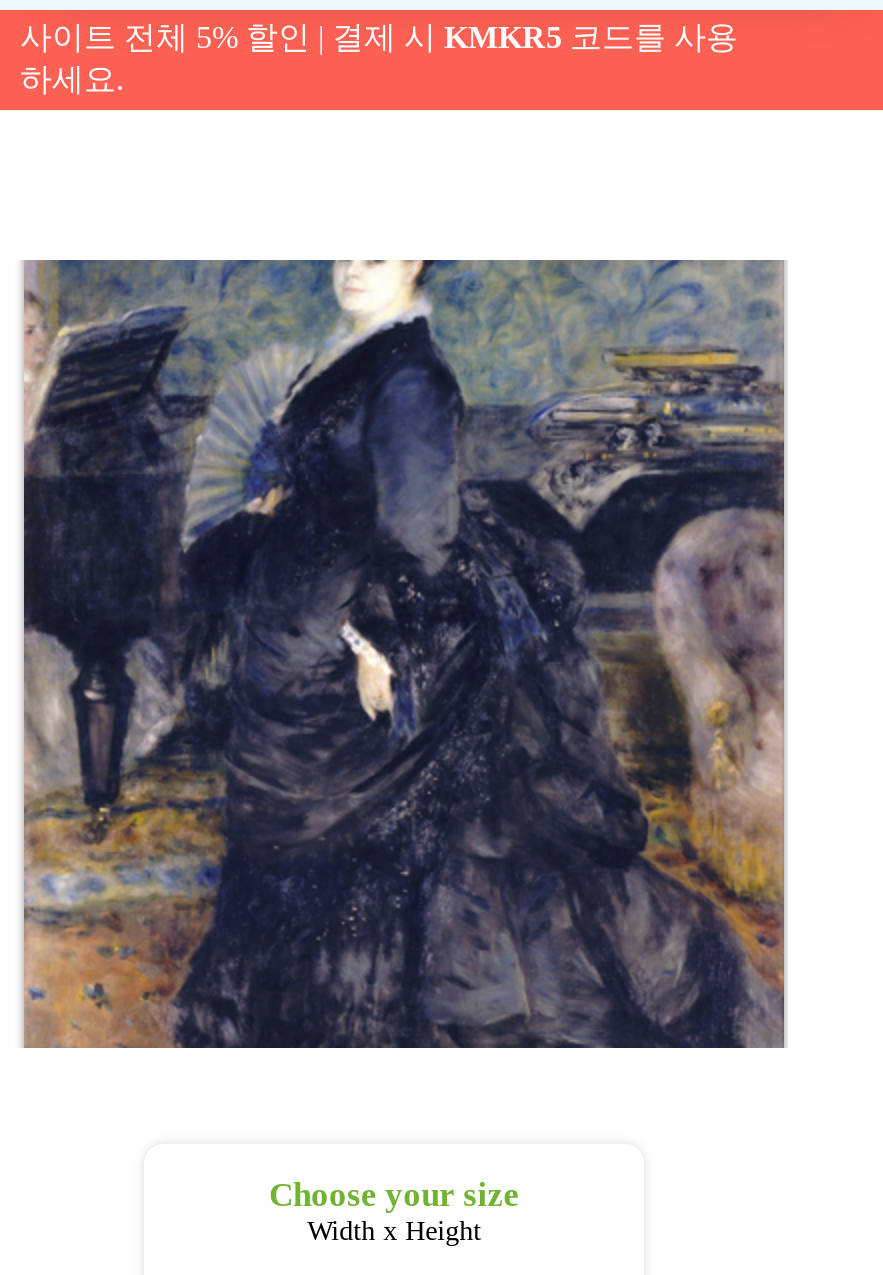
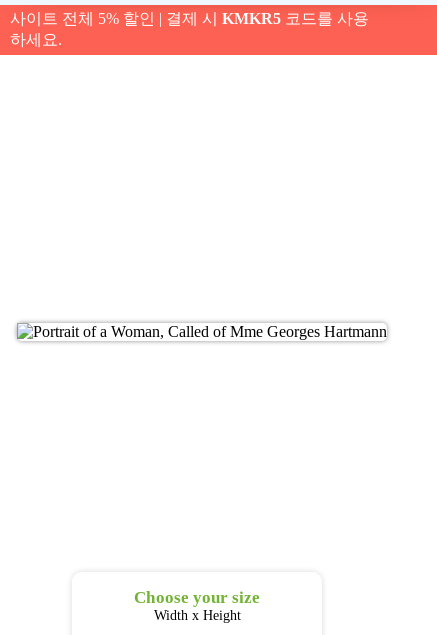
- [image]
